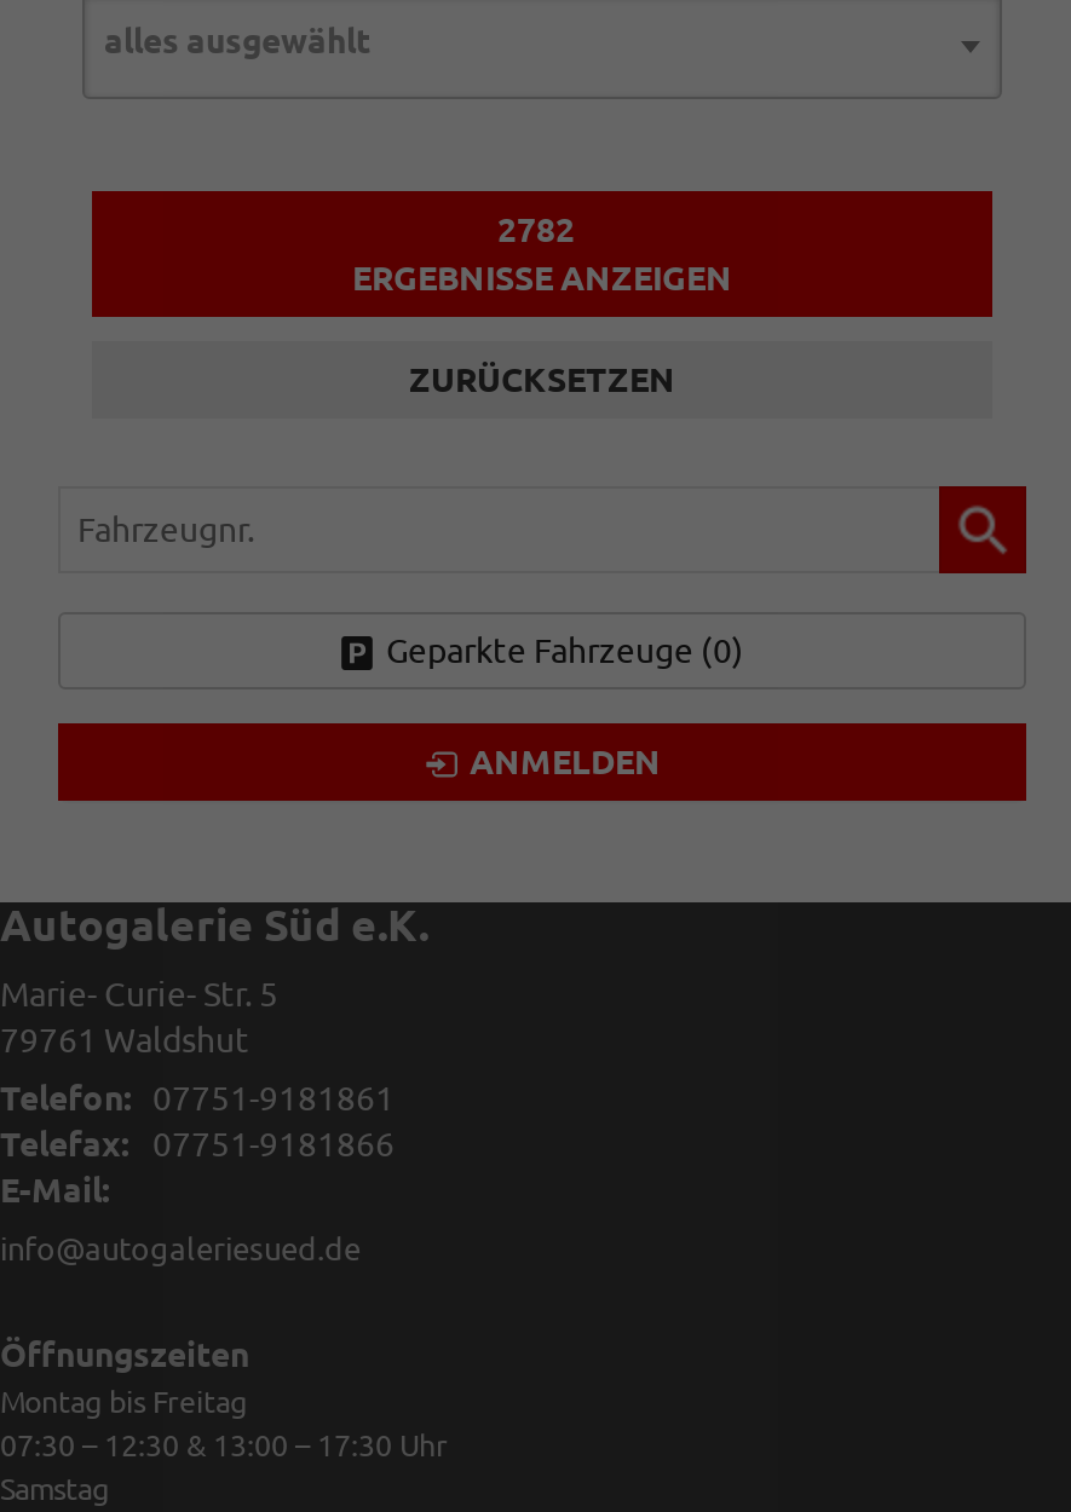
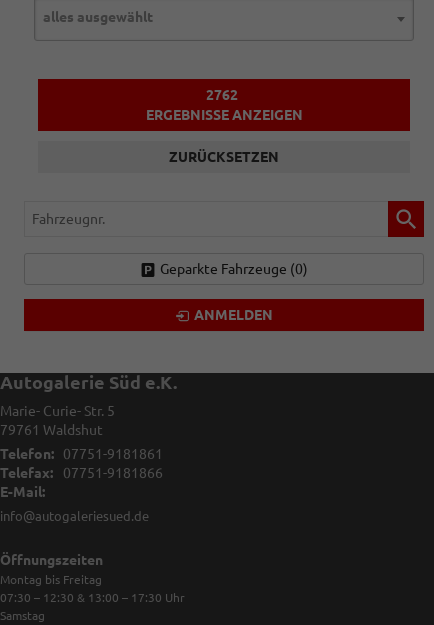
- 2782
+ 2762
